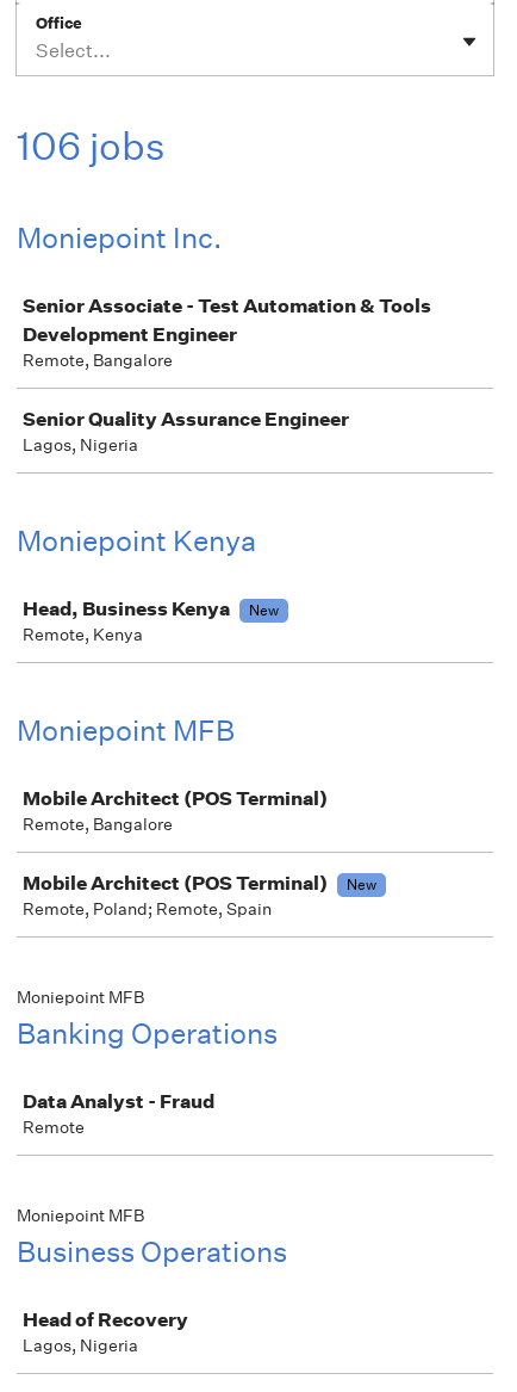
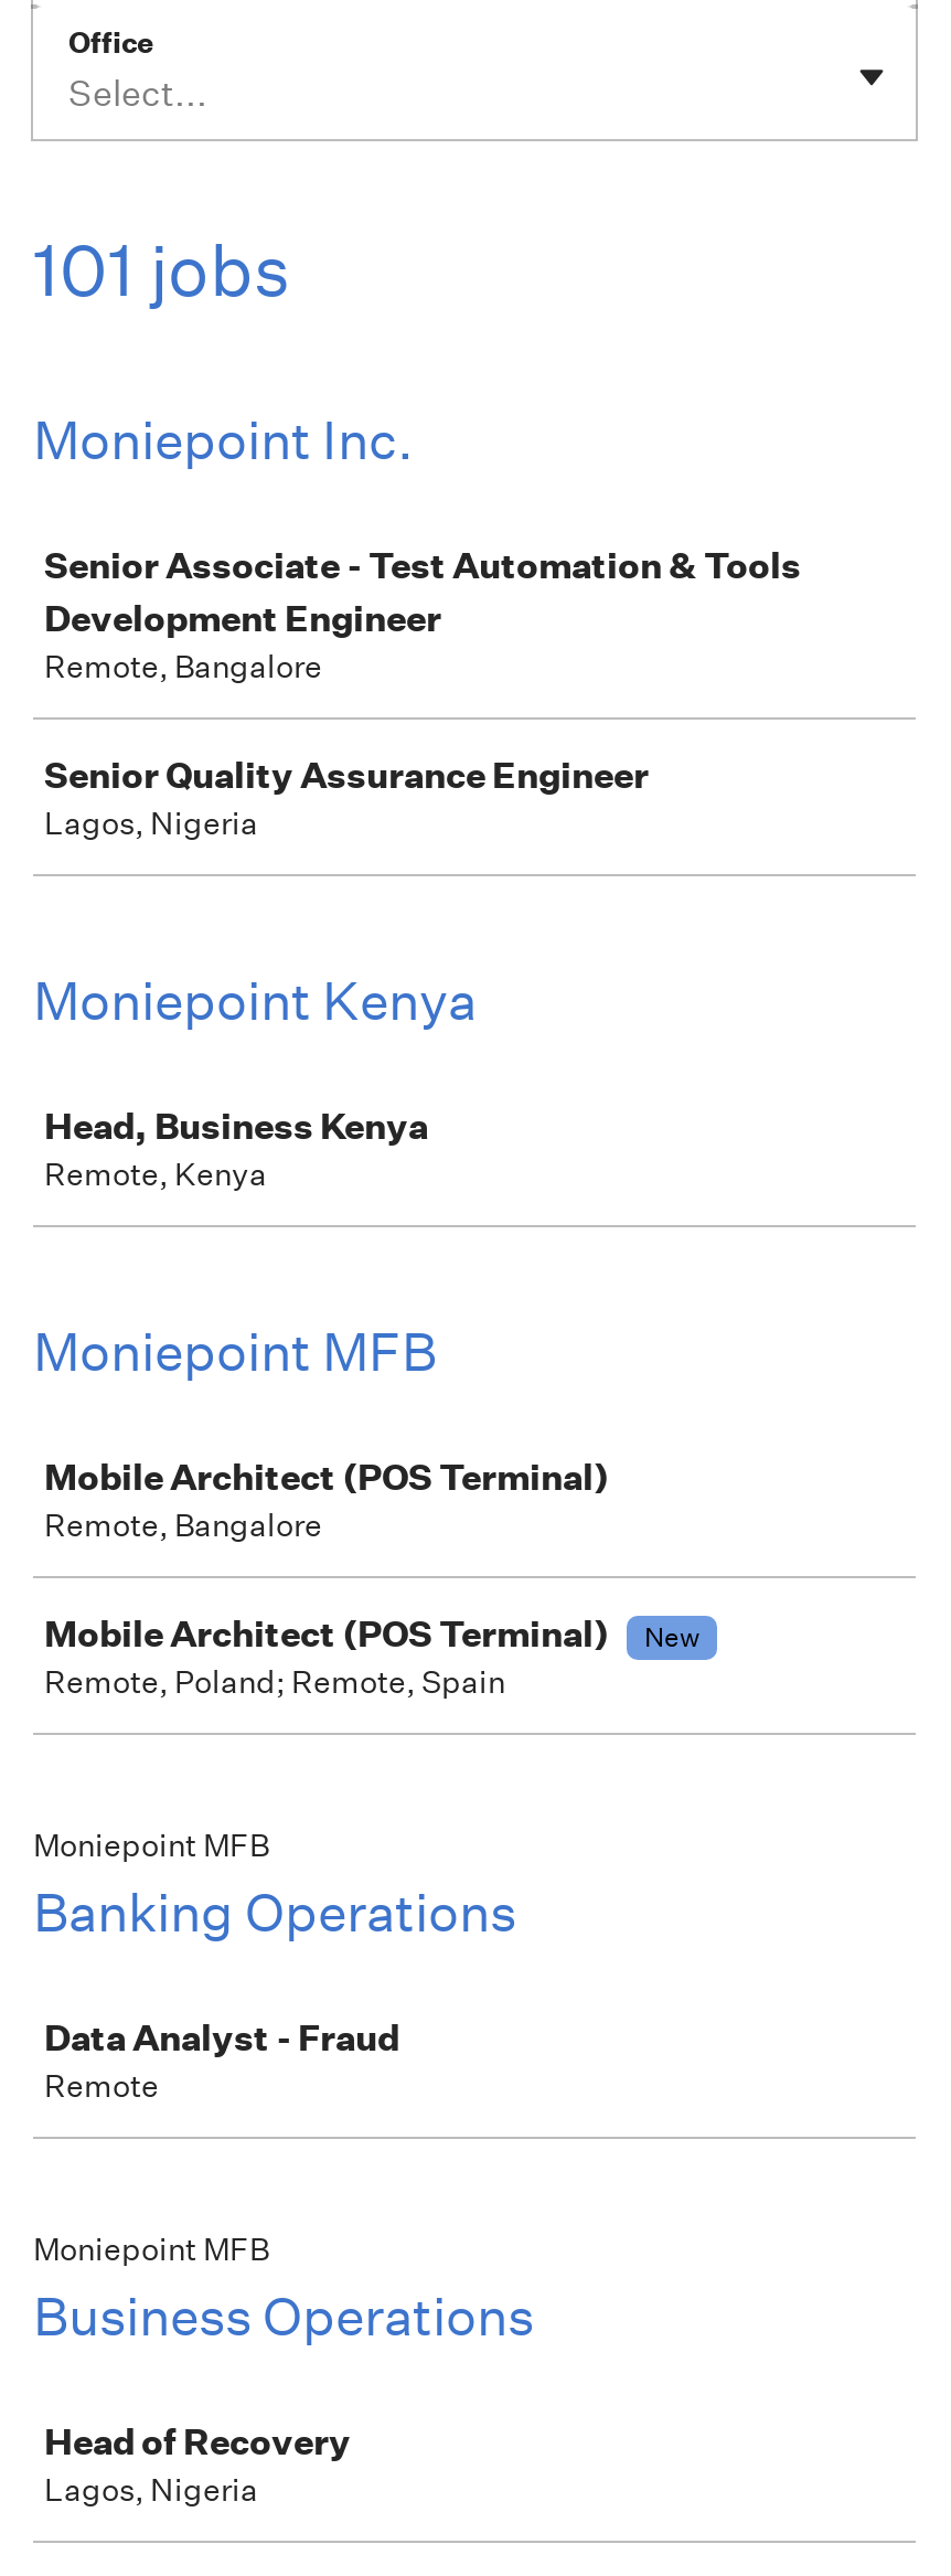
- 106 jobs
+ 101 jobs

- New
